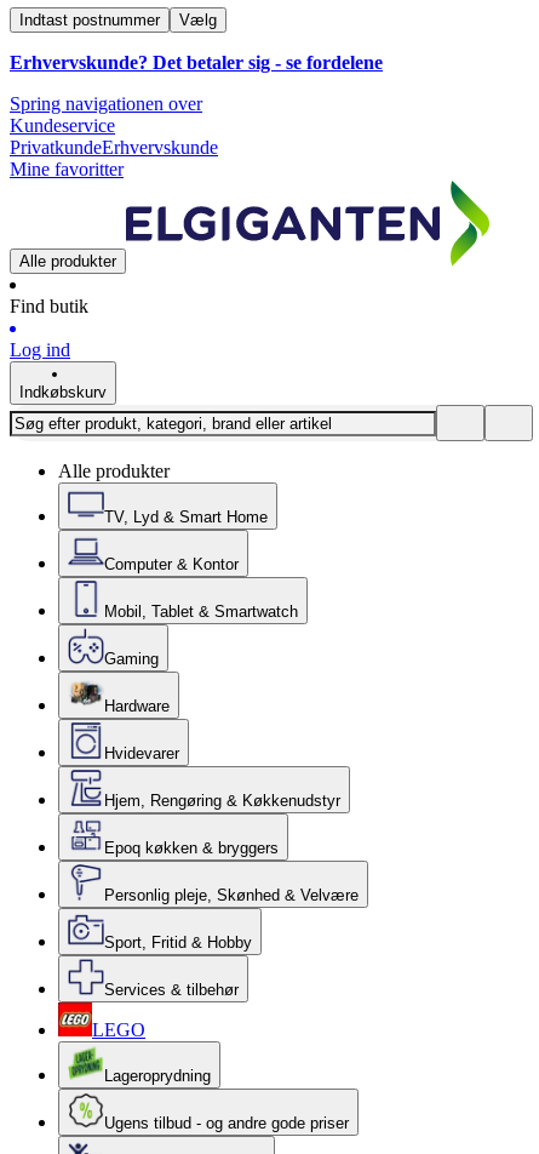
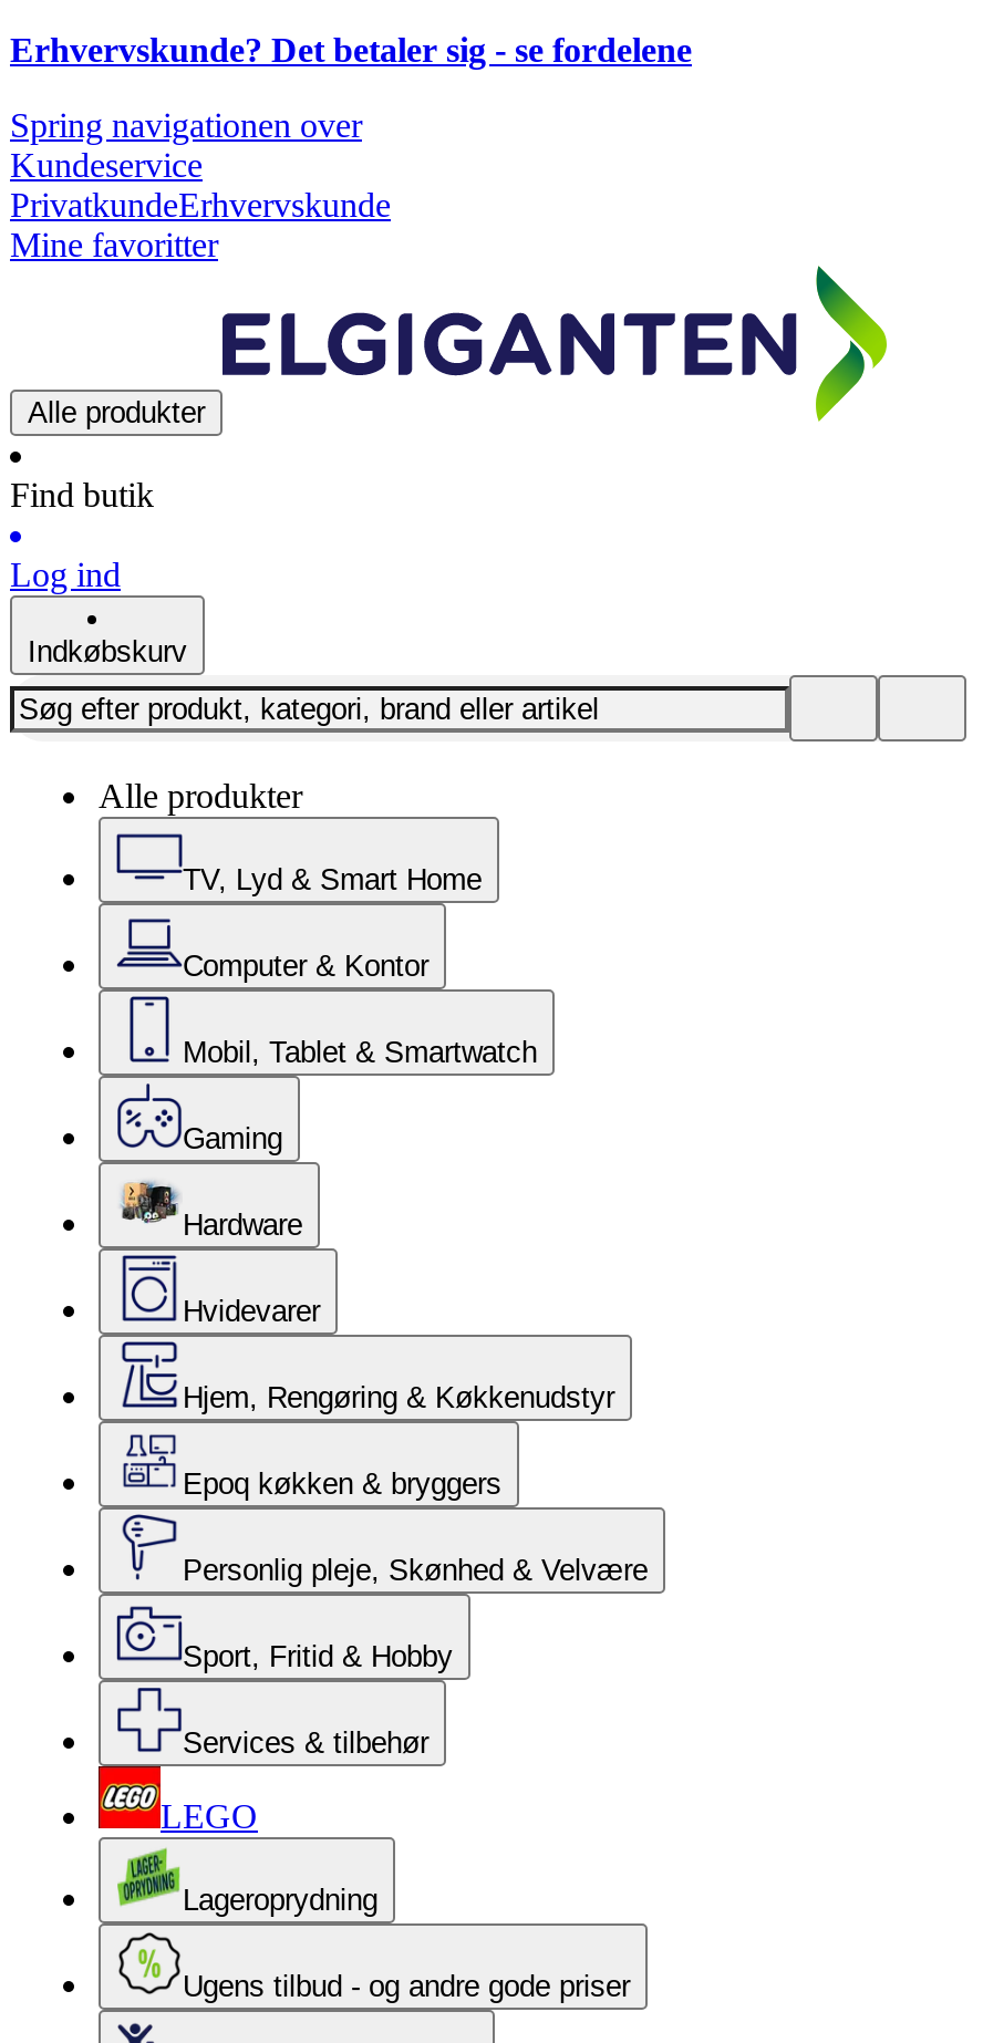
- Indtast postnummer
- Vælg
